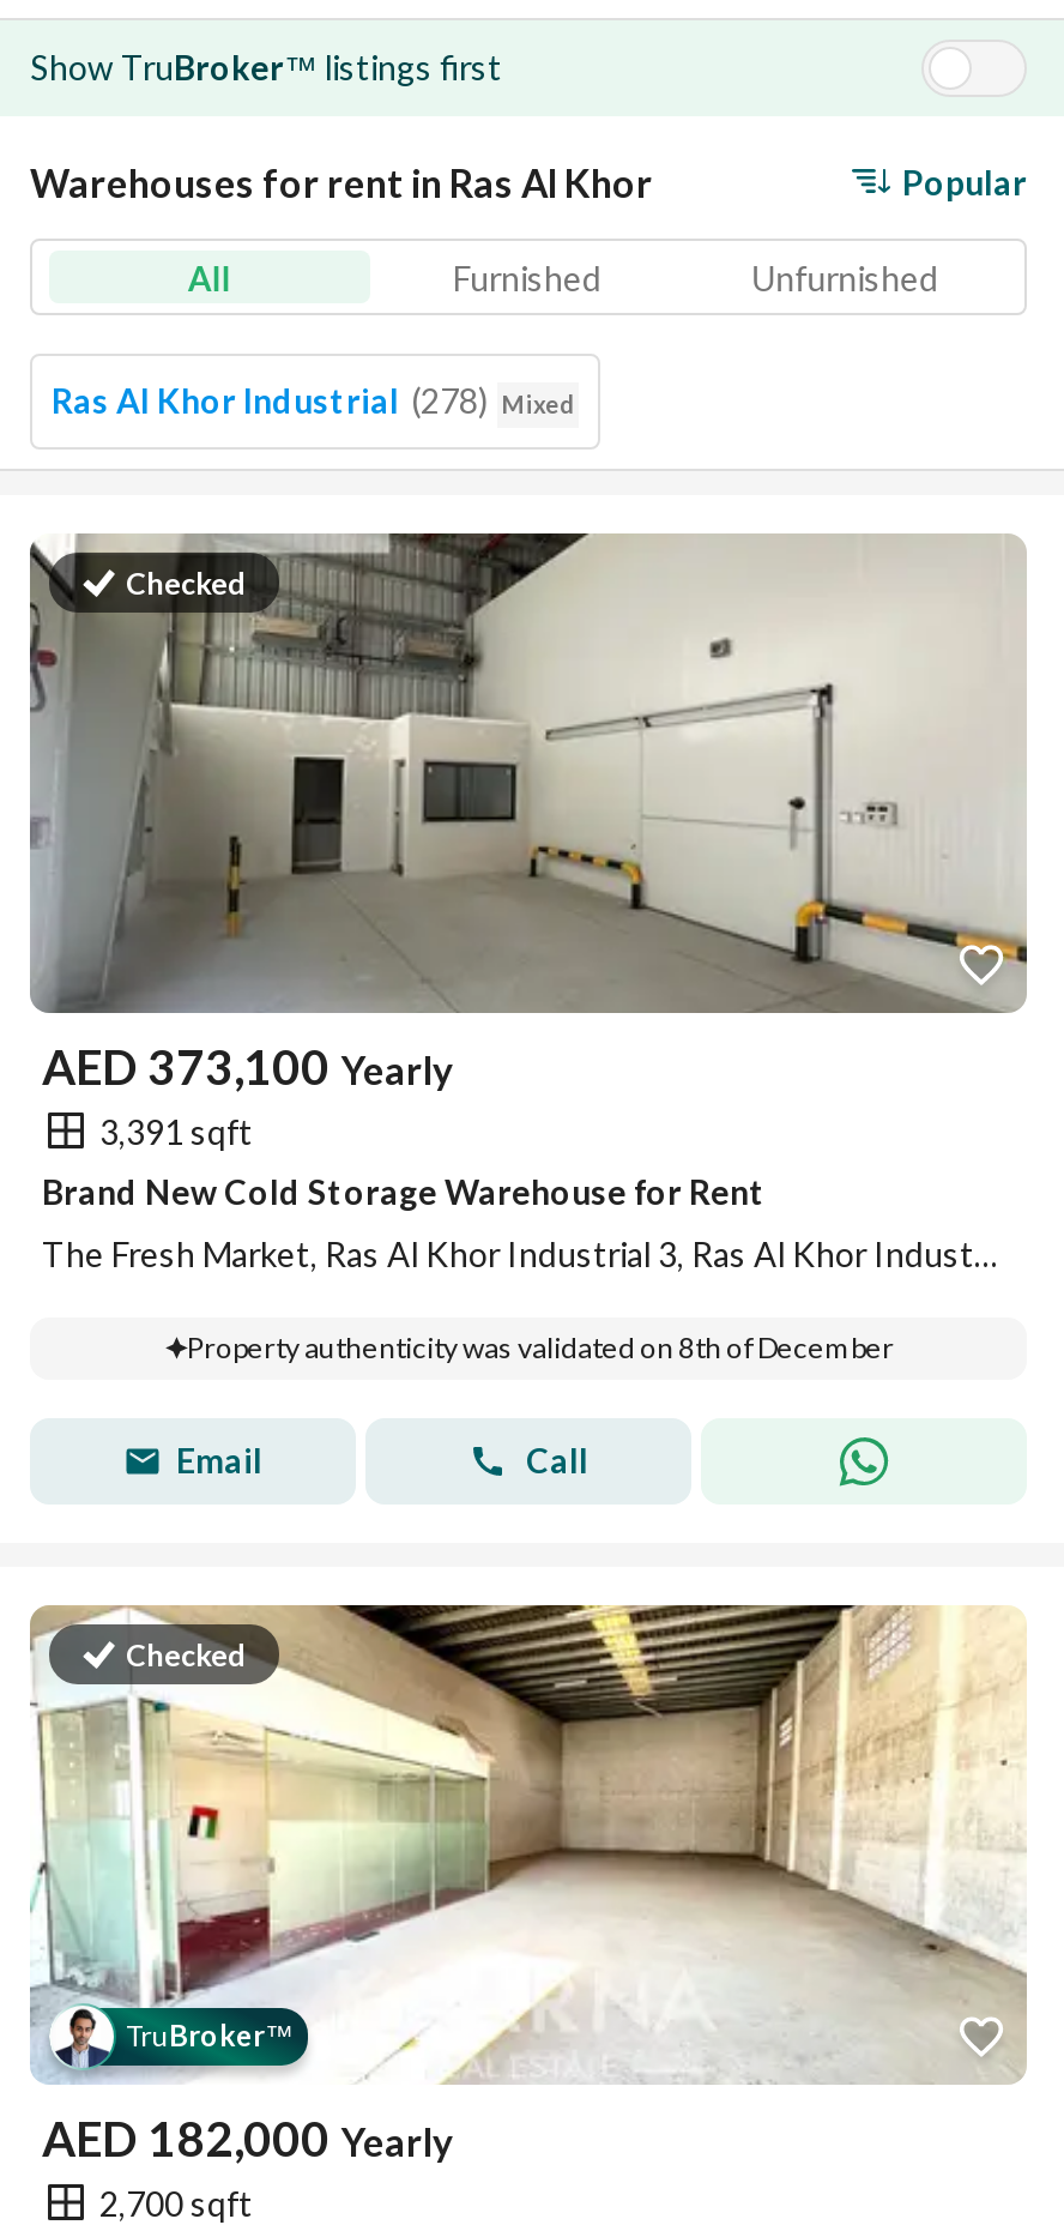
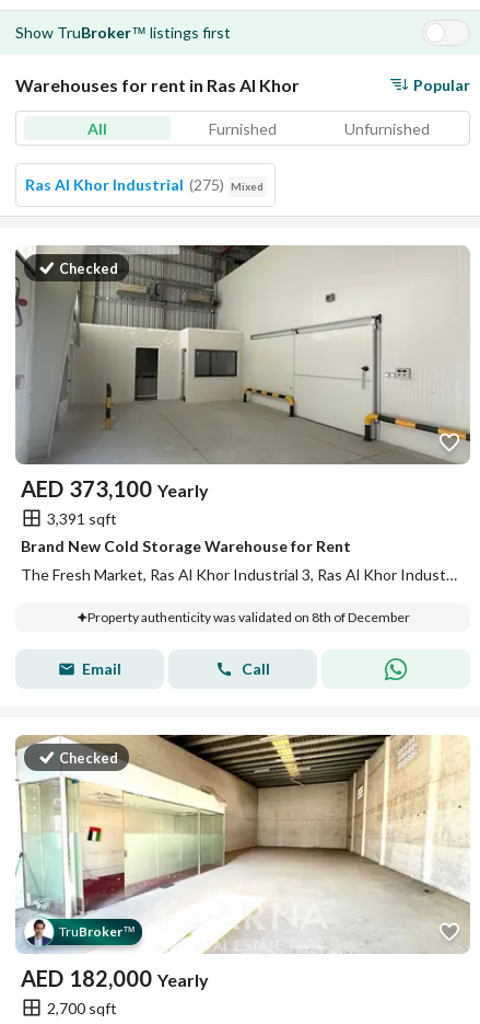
- Ras Al Khor Industrial (278) Mixed
+ Ras Al Khor Industrial (275) Mixed
